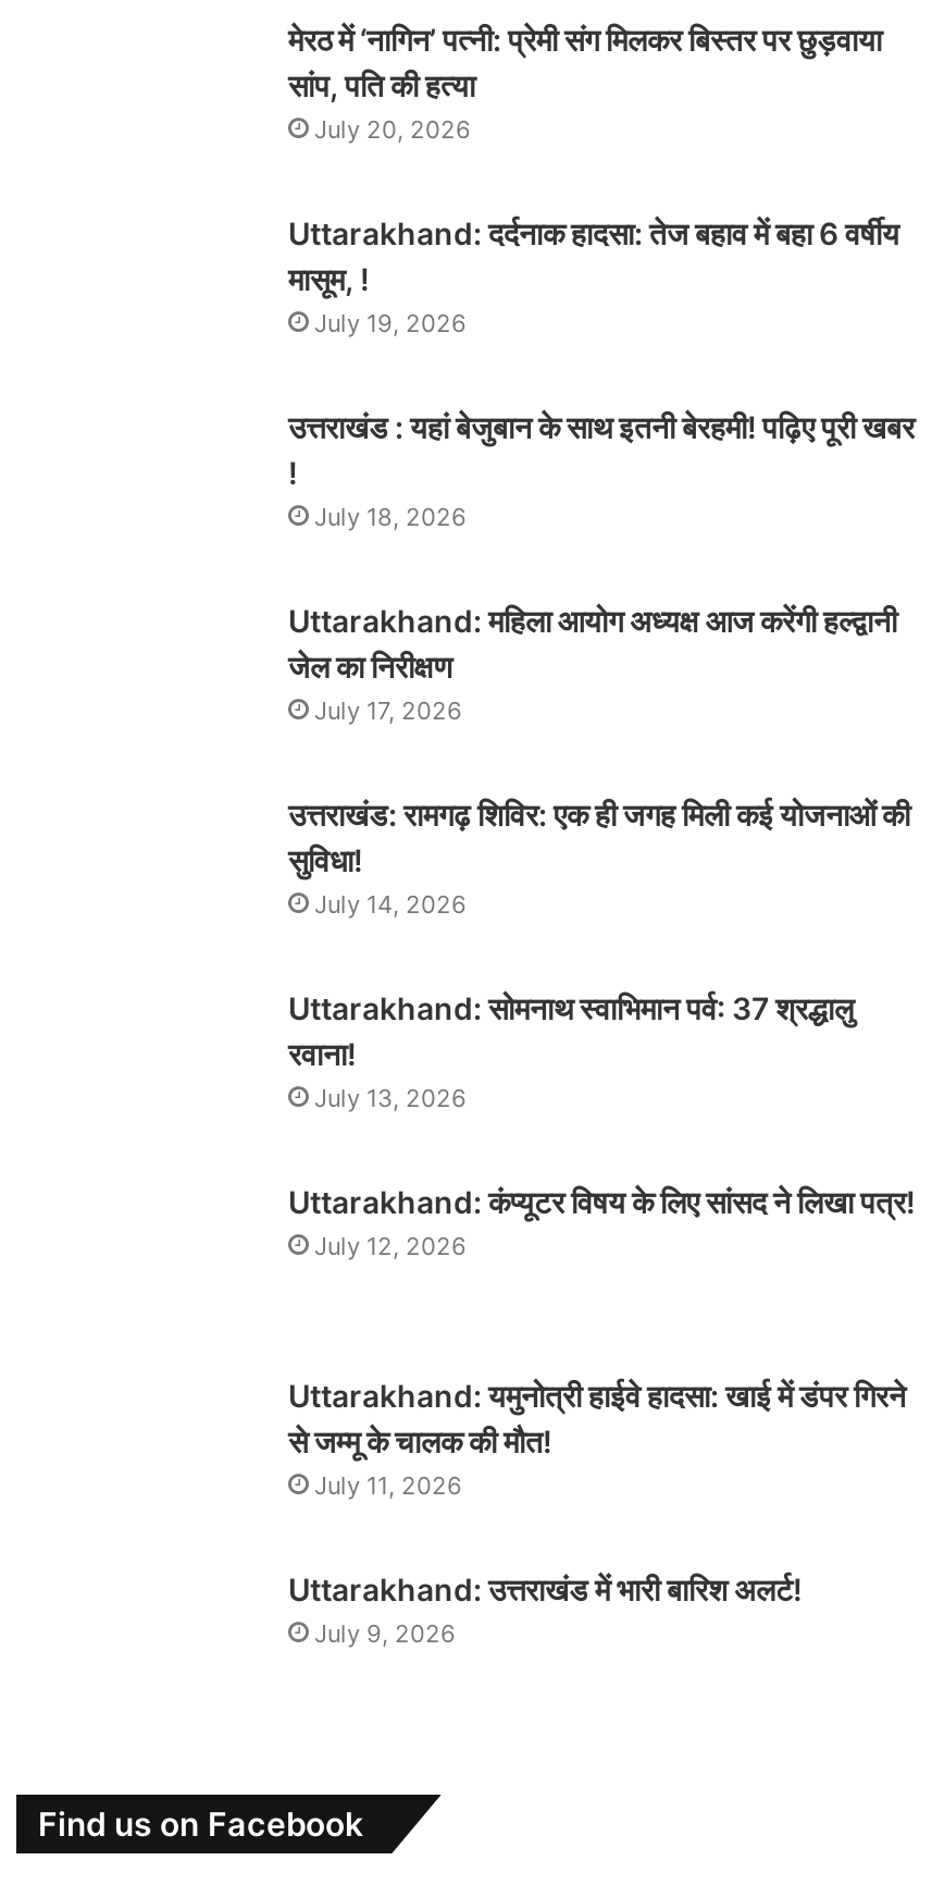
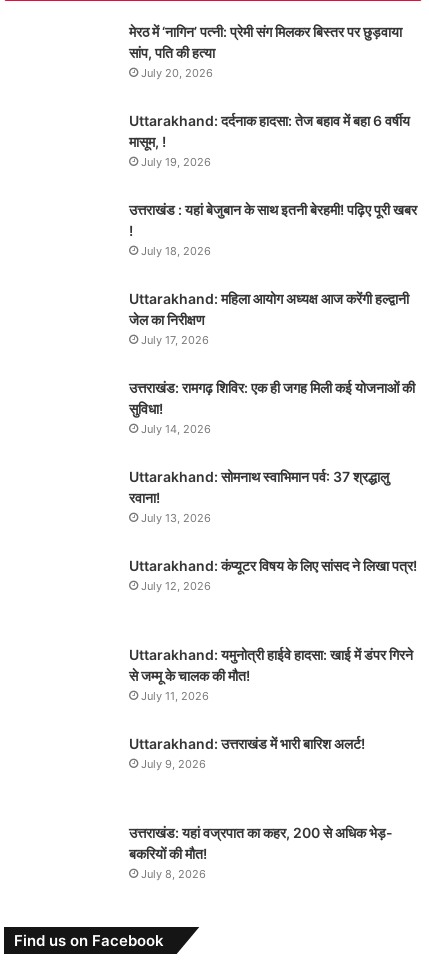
+ उत्तराखंड: यहां वज्रपात का कहर, 200 से अधिक भेड़-
+ बकरियों की मौत!
+ July 8, 2026
